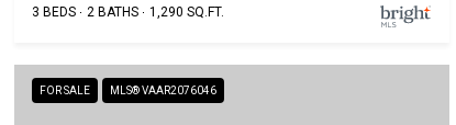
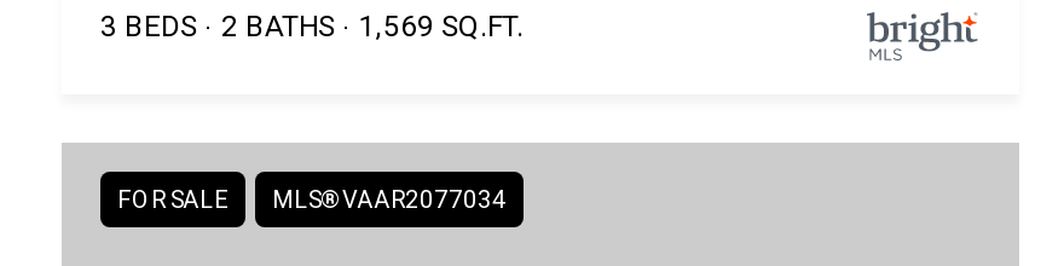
- 3 BEDS 2 BATHS 1,290 SQ.FT.
+ 3 BEDS 2 BATHS 1,569 SQ.FT.

- FOR SALE MLS® VAAR2076046
+ FOR SALE MLS® VAAR2077034
